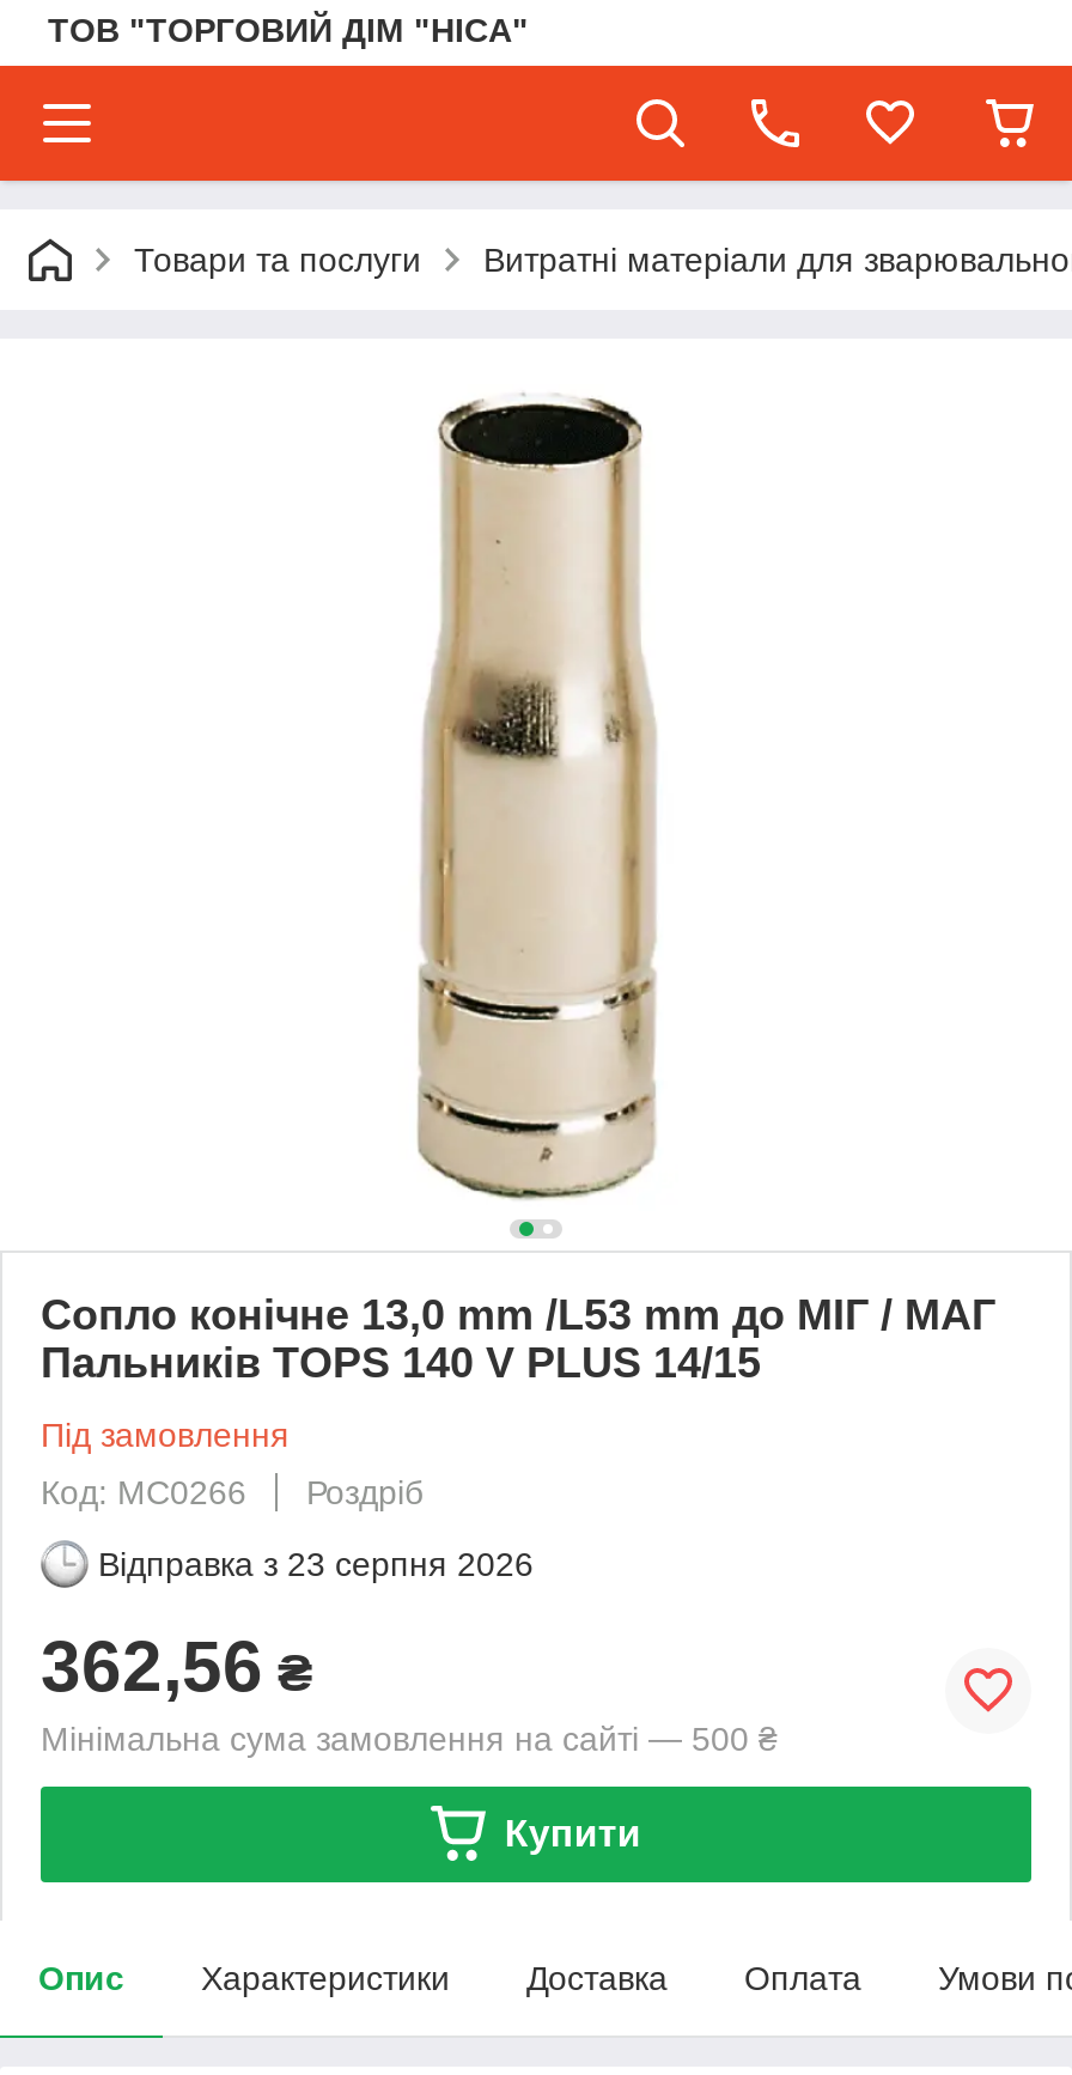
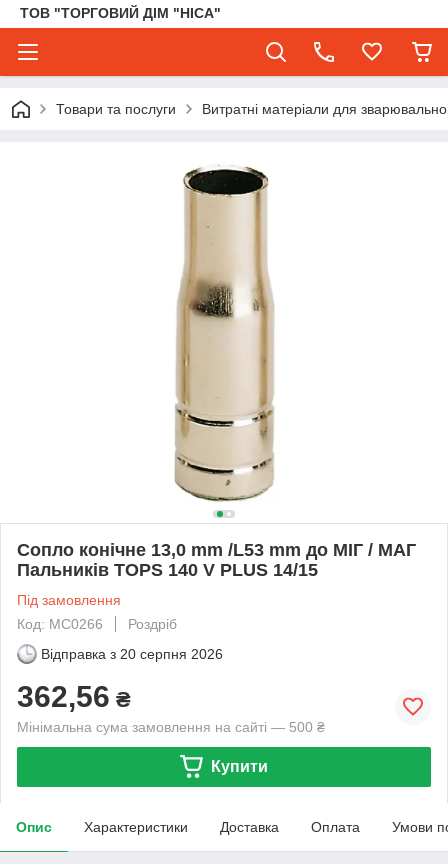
- Відправка з 23 серпня 2026
+ Відправка з 20 серпня 2026
